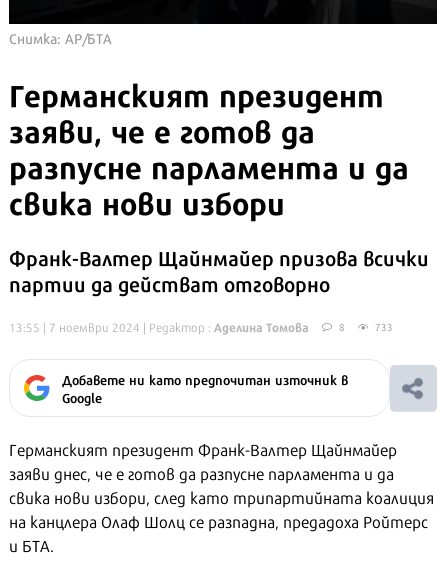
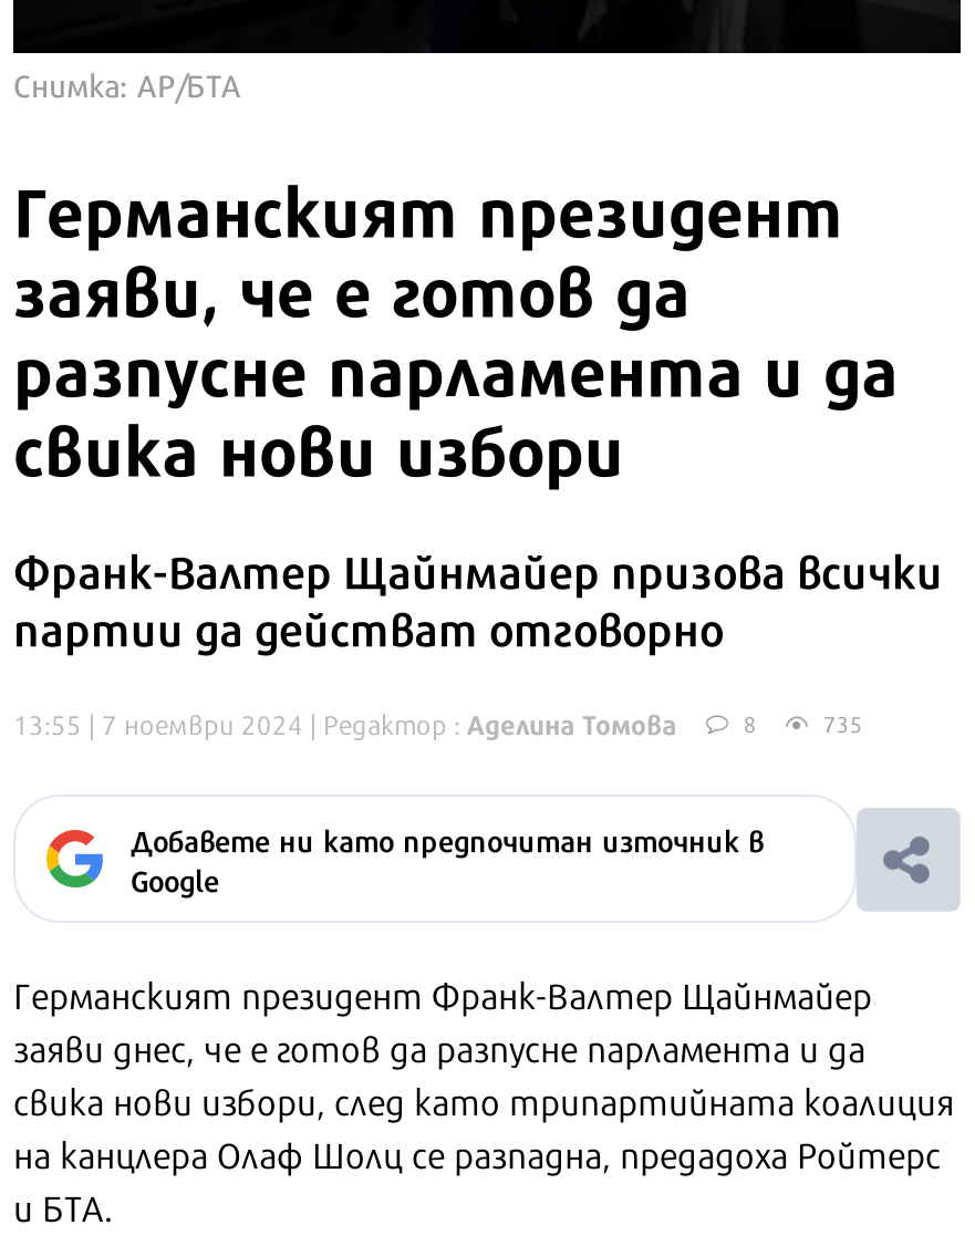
- 733
+ 735
